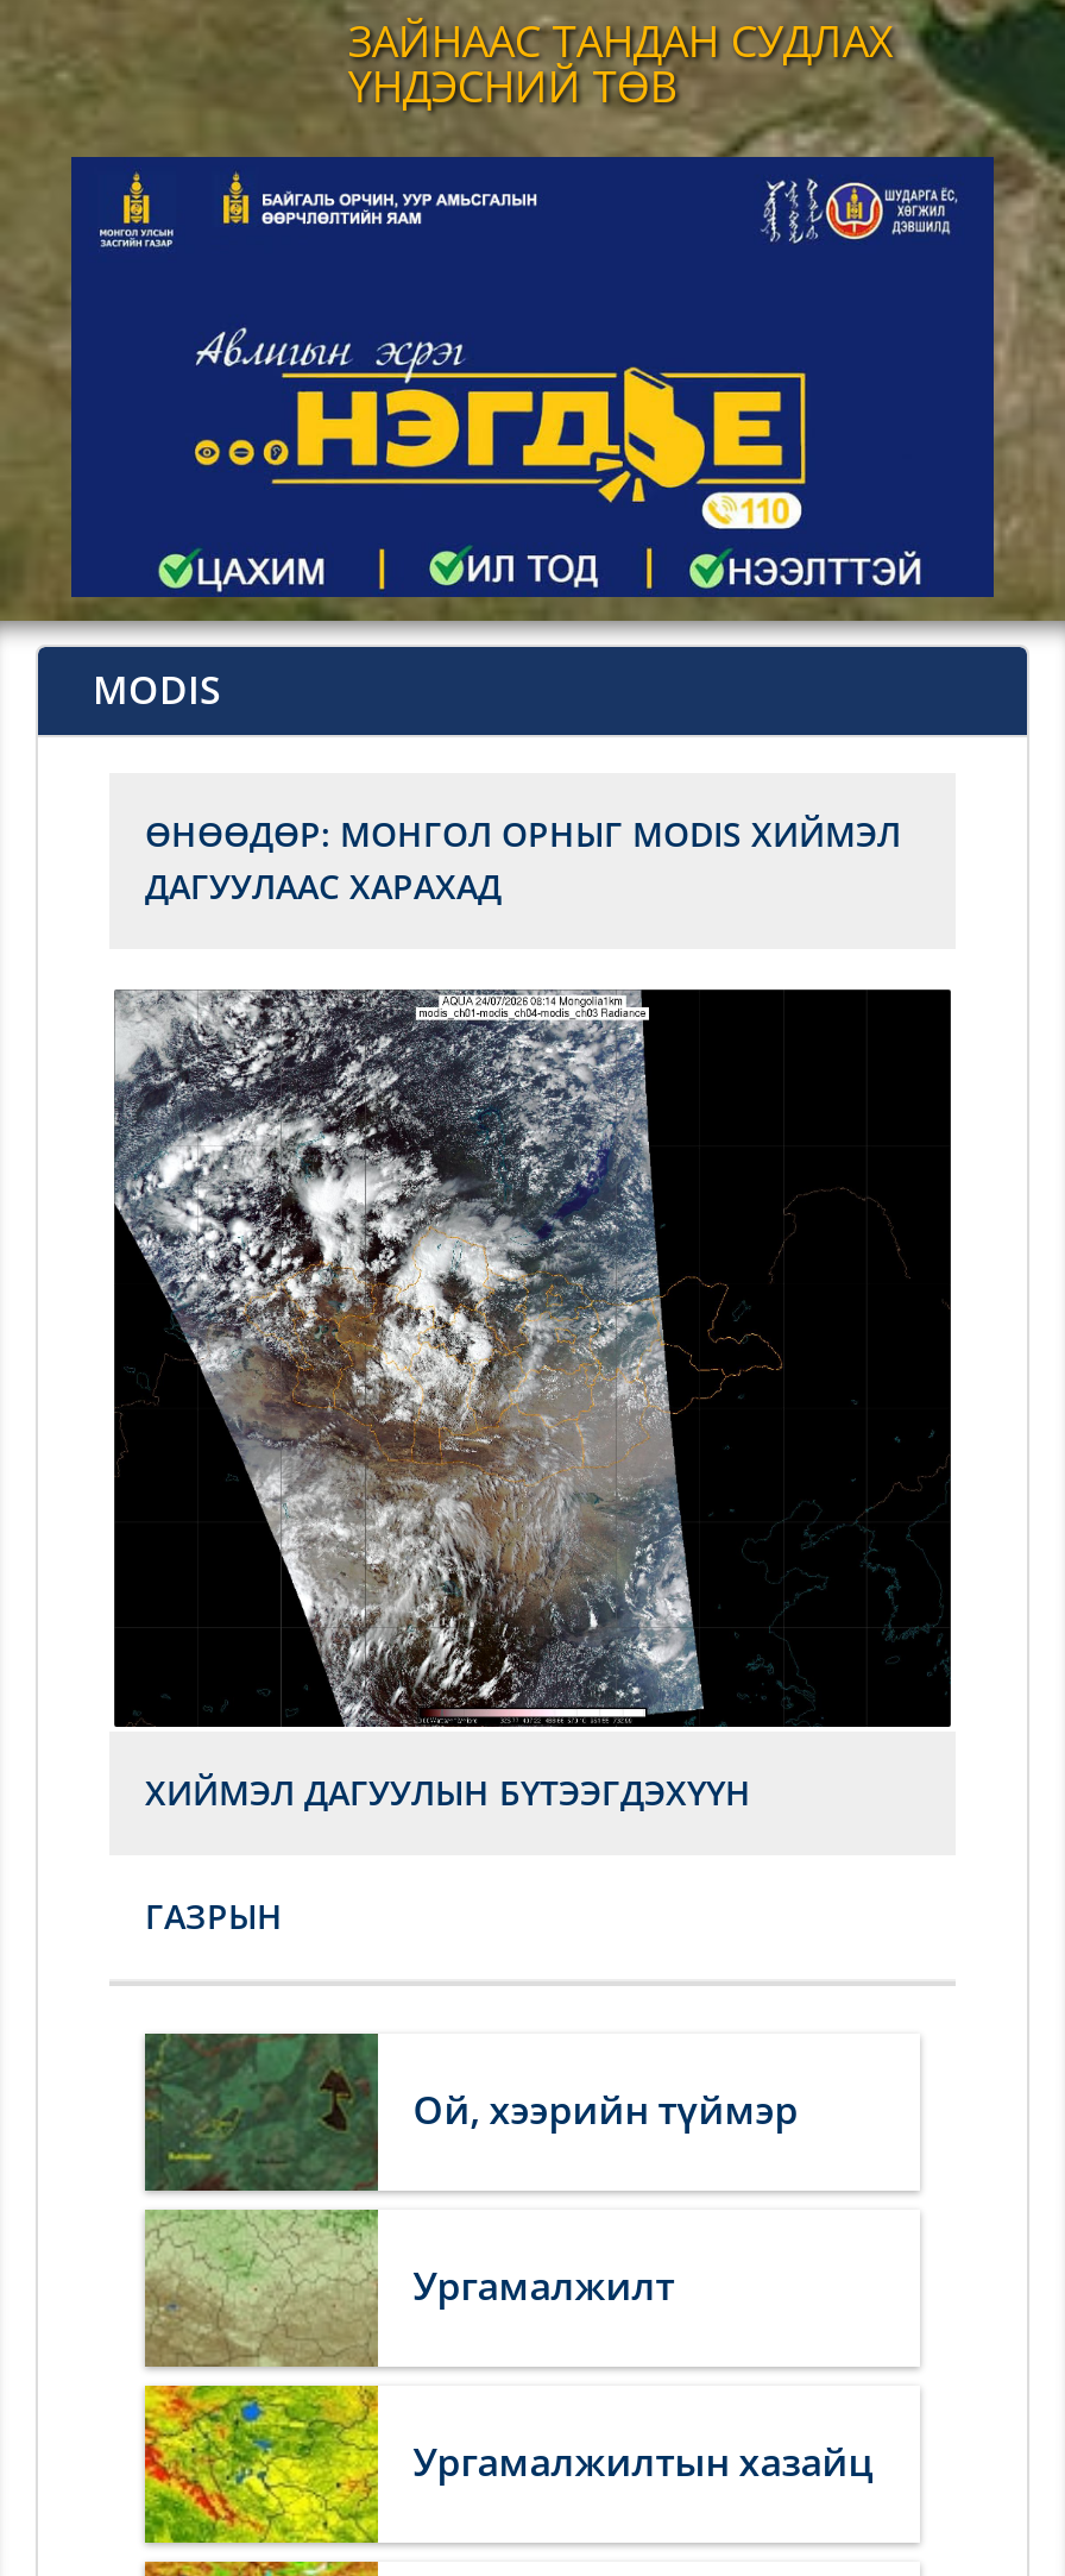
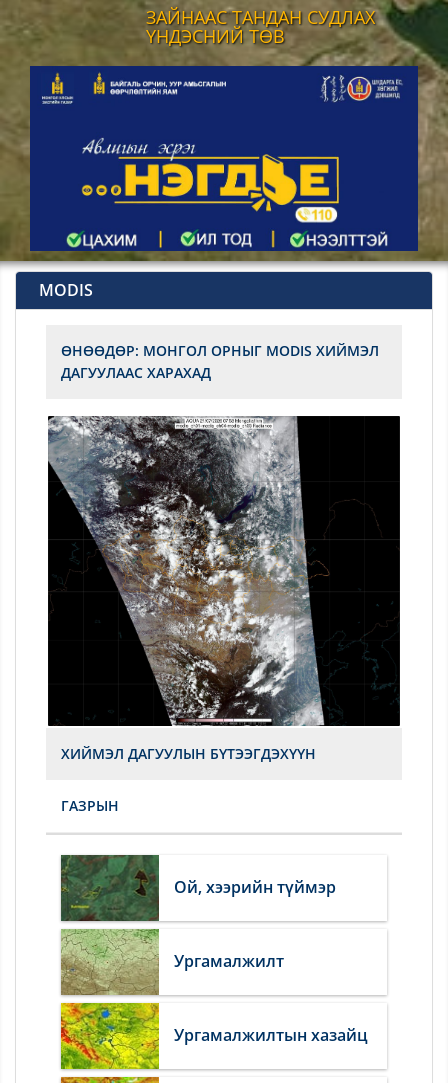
- [image]
+ [image]
